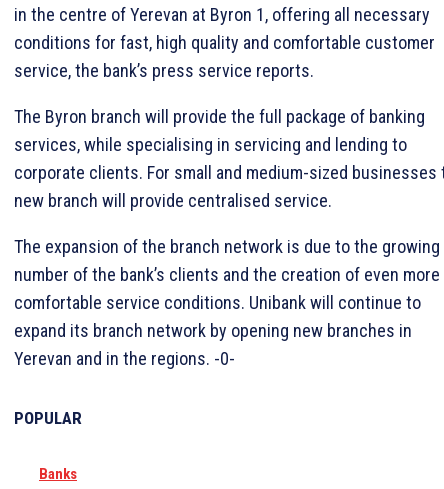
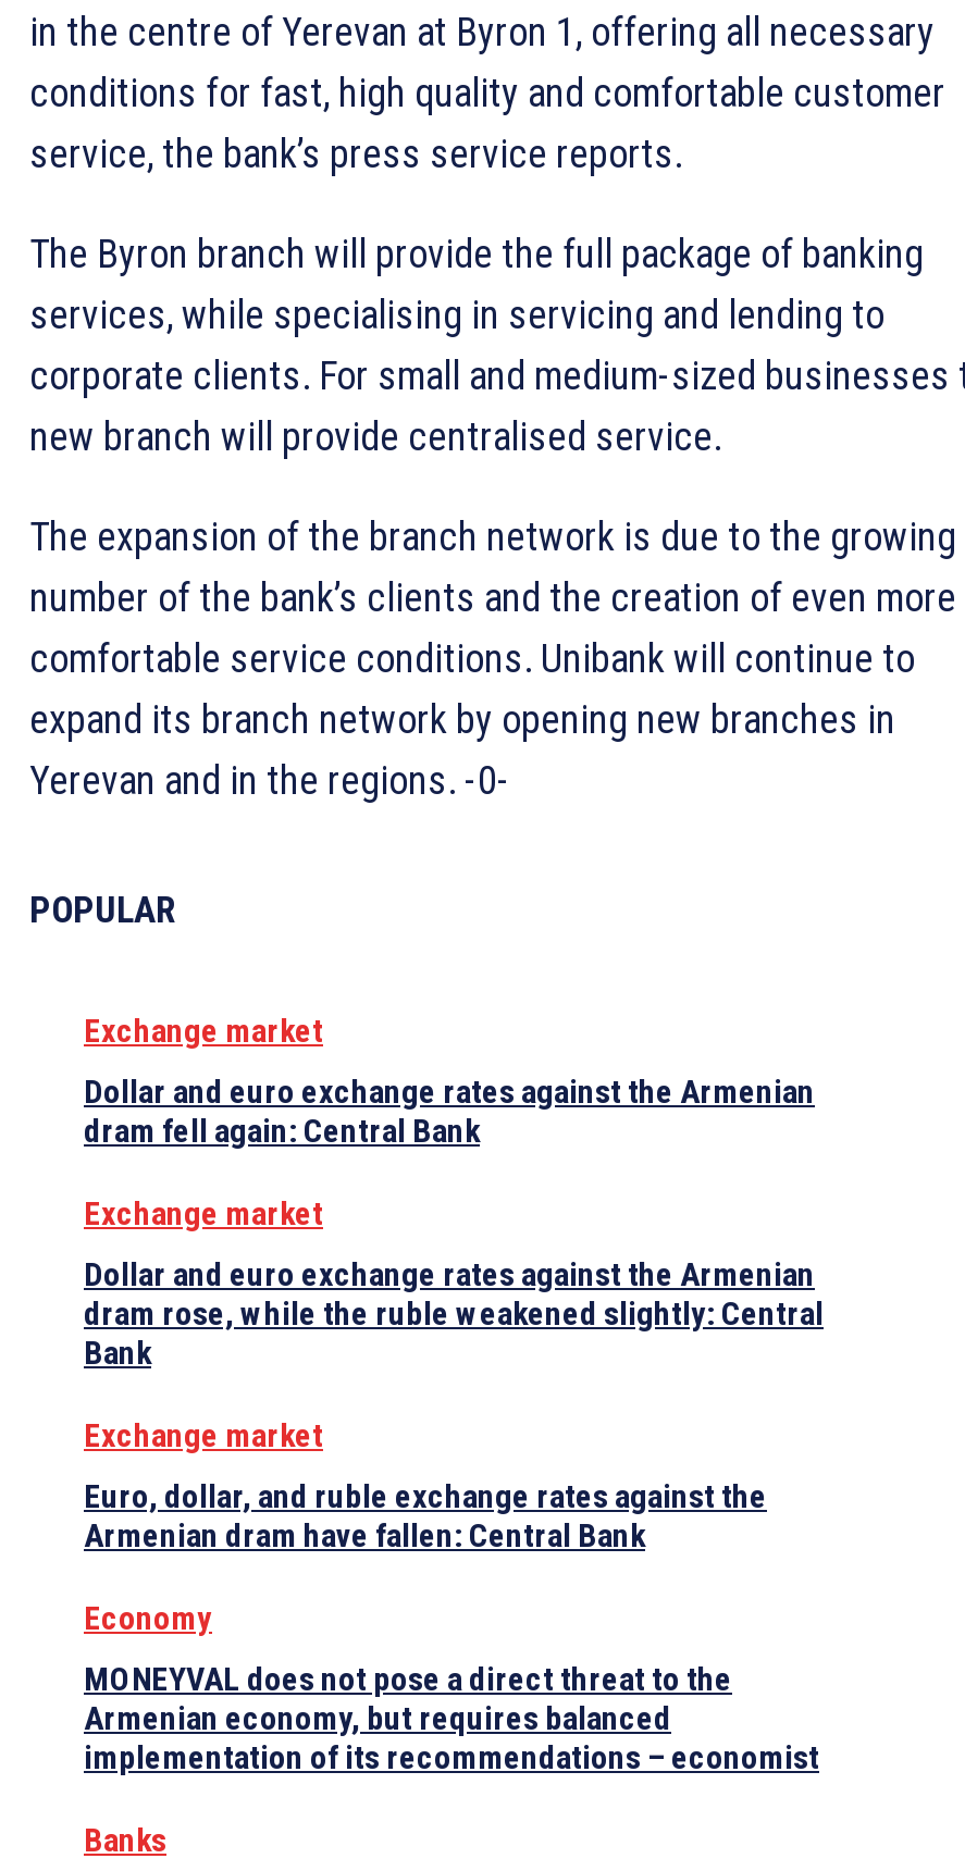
+ Exchange market
+ Dollar and euro exchange rates against the Armenian
+ dram fell again: Central Bank
+ Exchange market
+ Dollar and euro exchange rates against the Armenian
+ dram rose, while the ruble weakened slightly: Central
+ Bank
+ Exchange market
+ Euro, dollar, and ruble exchange rates against the
+ Armenian dram have fallen: Central Bank
+ Economy
+ MONEYVAL does not pose a direct threat to the
+ Armenian economy, but requires balanced
+ implementation of its recommendations – economist
